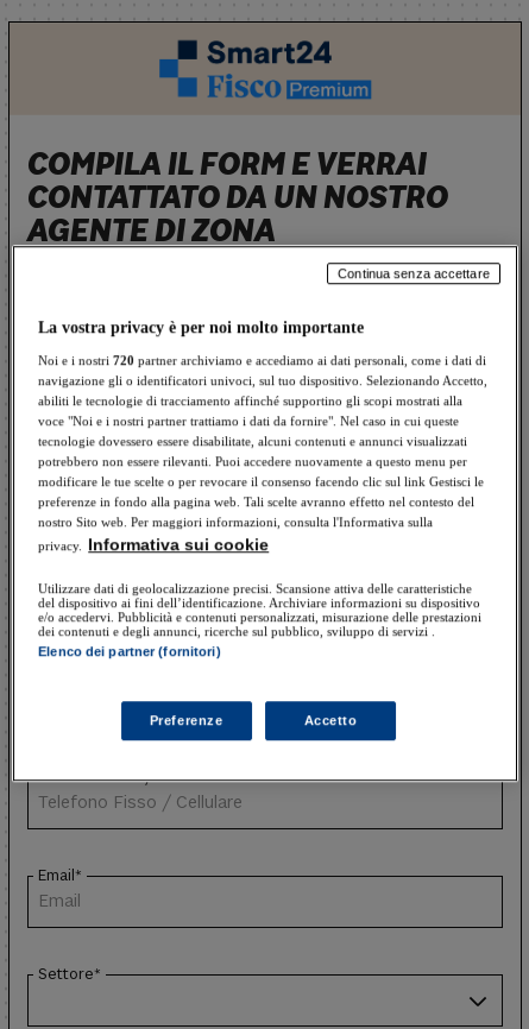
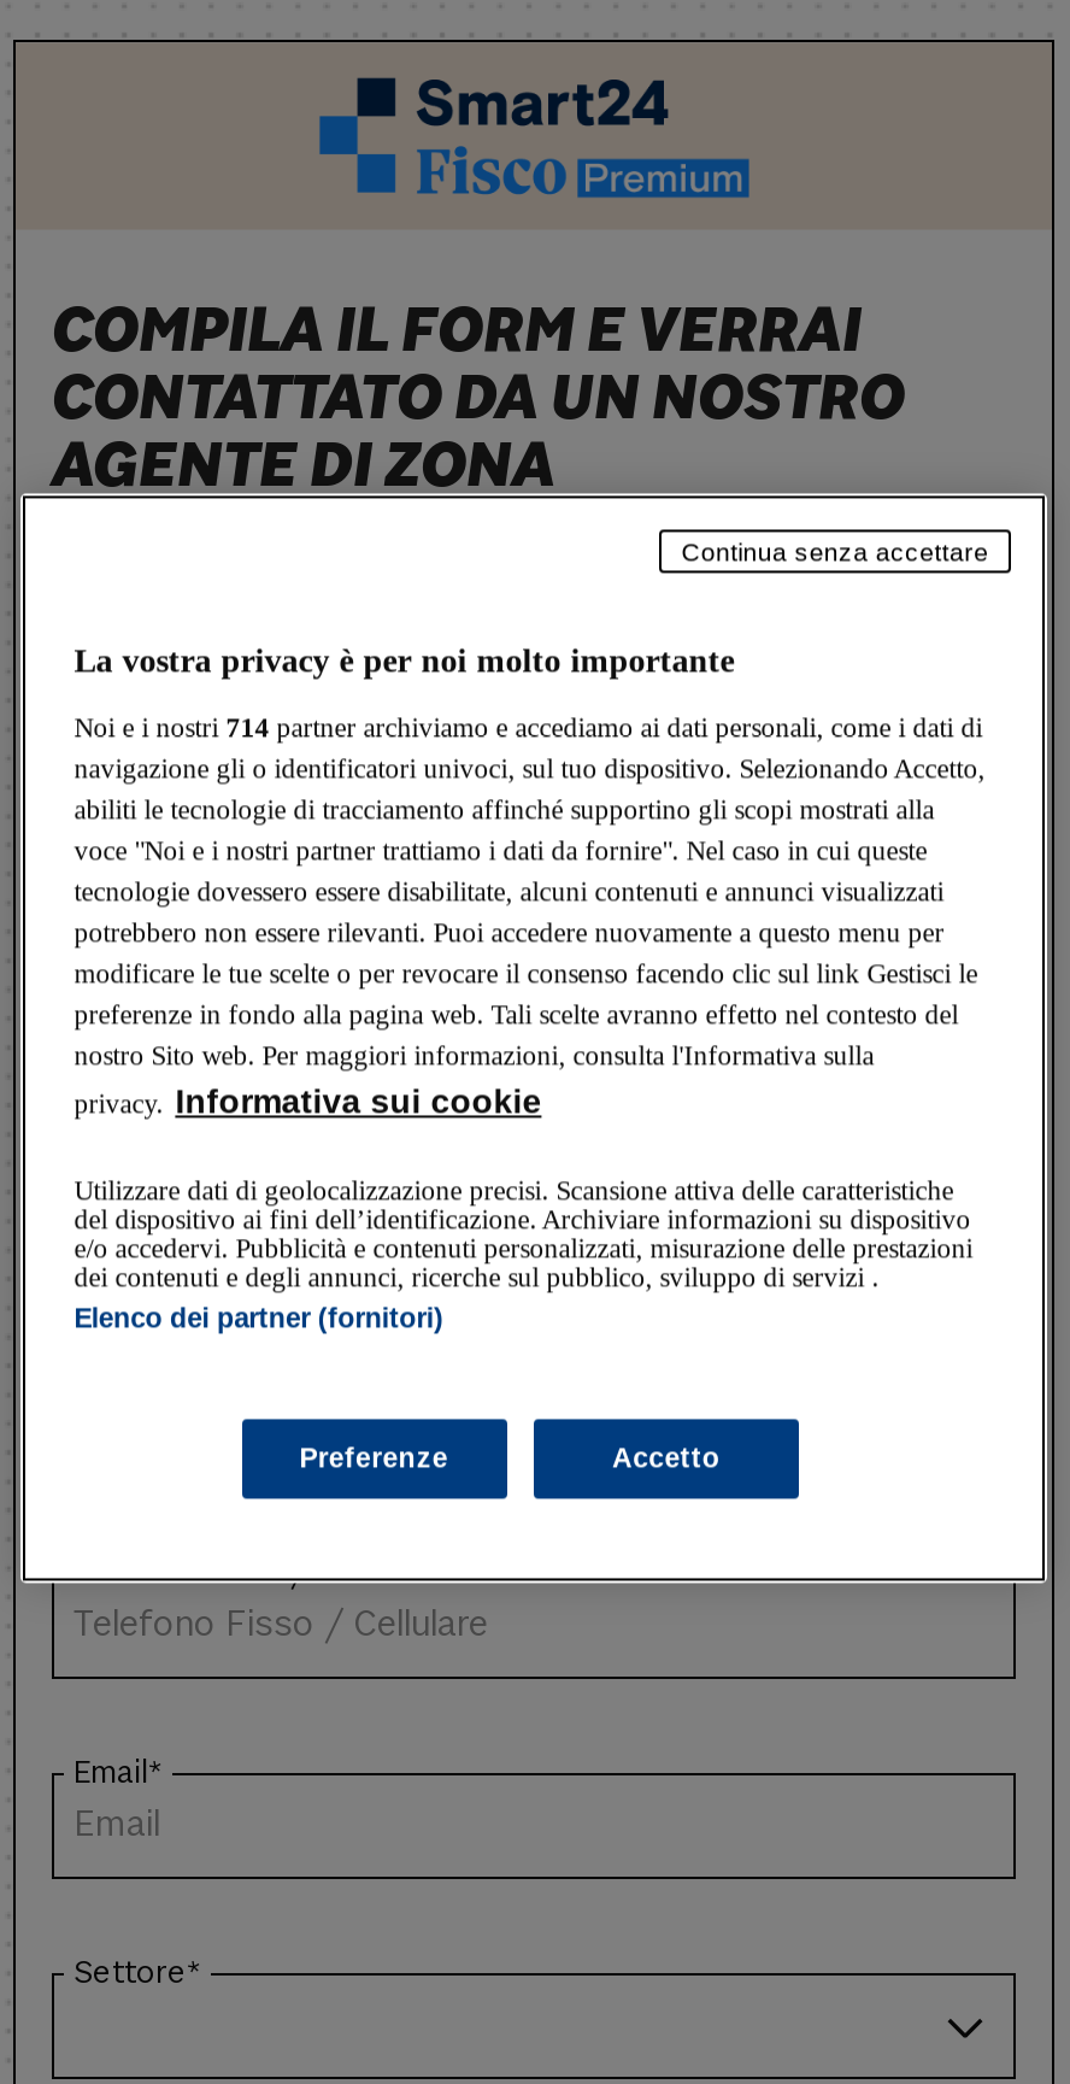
- Noi e i nostri 720 partner archiviamo e accediamo ai dati personali, come i dati di
+ Noi e i nostri 714 partner archiviamo e accediamo ai dati personali, come i dati di
